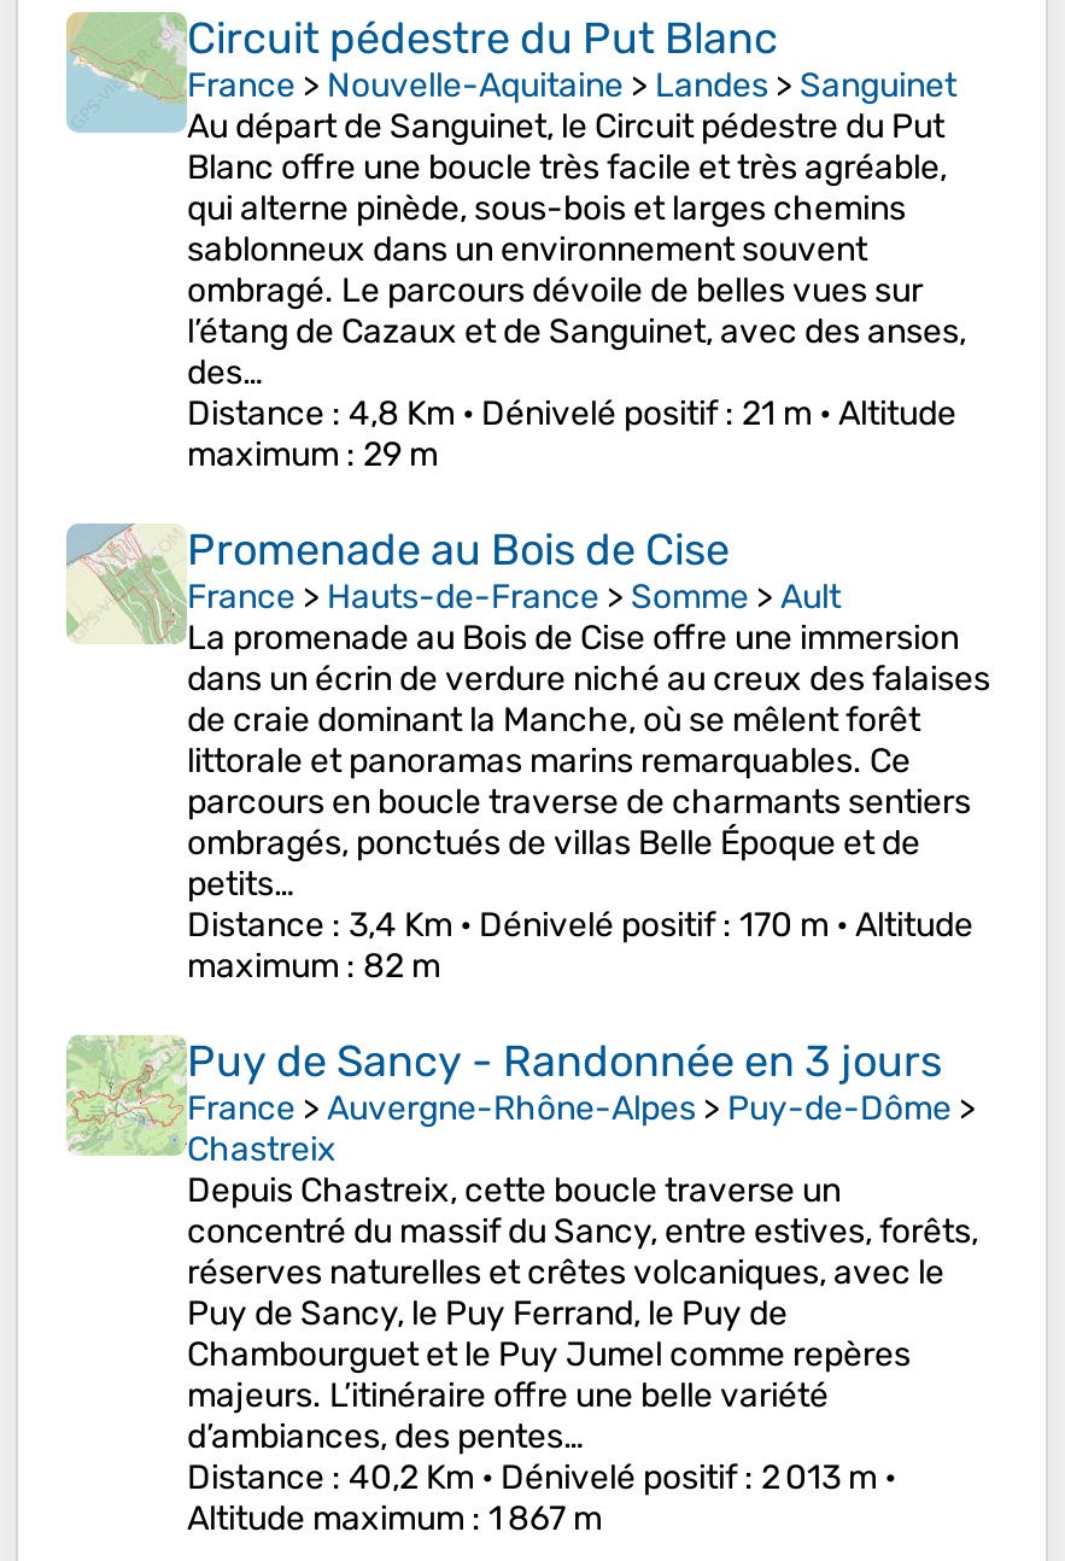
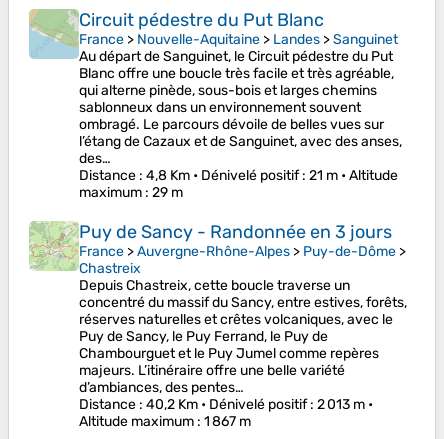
- [image]
- Promenade au Bois de Cise
- France > Hauts-de-France > Somme > Ault
- La promenade au Bois de Cise offre une immersion
- dans un écrin de verdure niché au creux des falaises
- de craie dominant la Manche, où se mêlent forêt
- littorale et panoramas marins remarquables. Ce
- parcours en boucle traverse de charmants sentiers
- ombragés, ponctués de villas Belle Époque et de
- petits…
- Distance: 3,4 Km • Dénivelé positif: 170 m • Altitude
- maximum: 82 m
